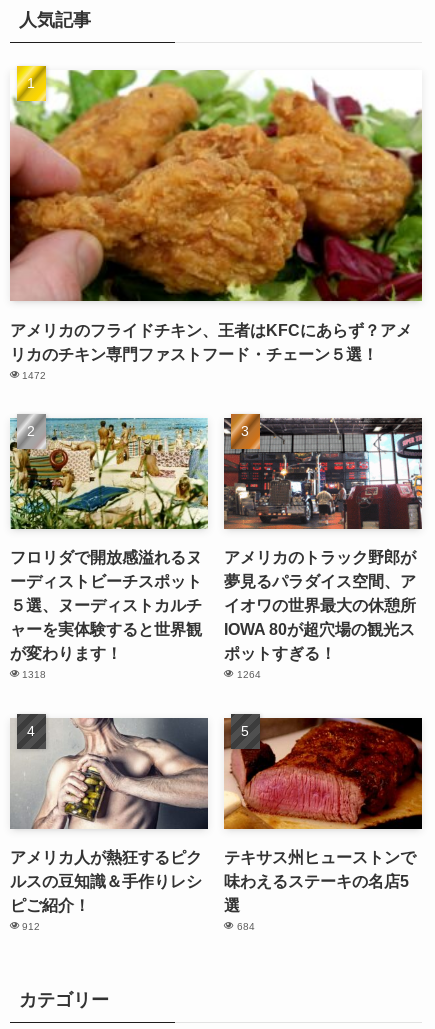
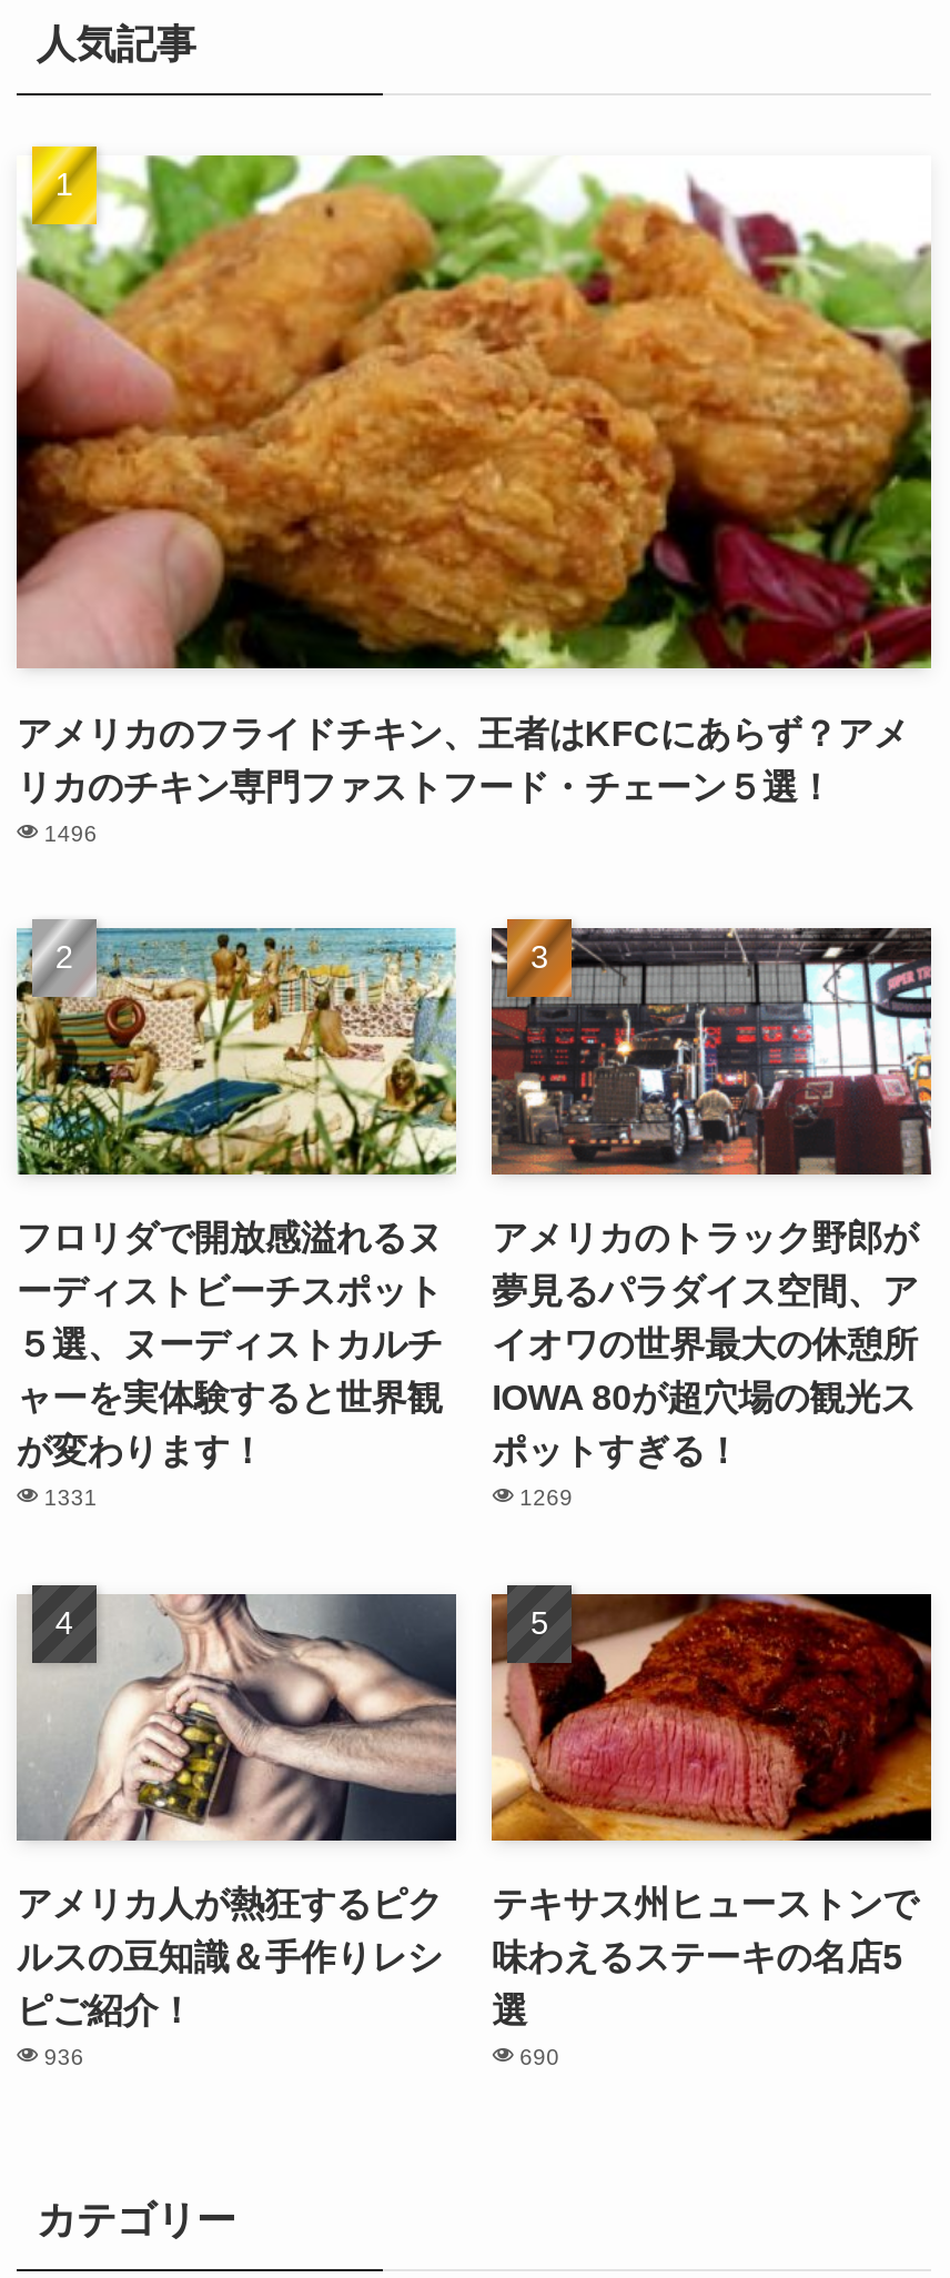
- 1472
+ 1496

- 1318
+ 1331

- 1264
+ 1269

- 912
+ 936

- 684
+ 690
